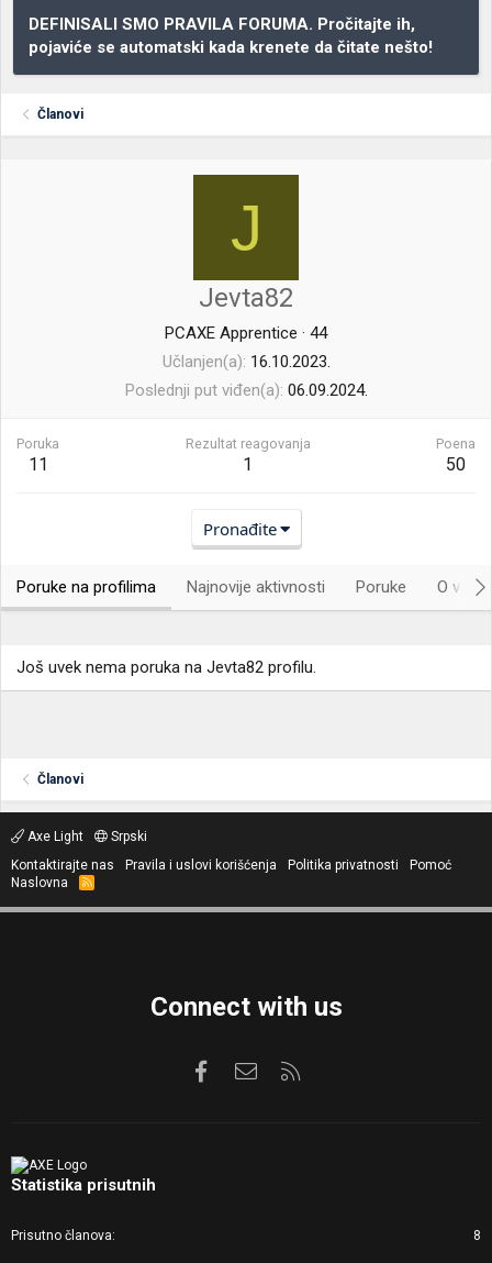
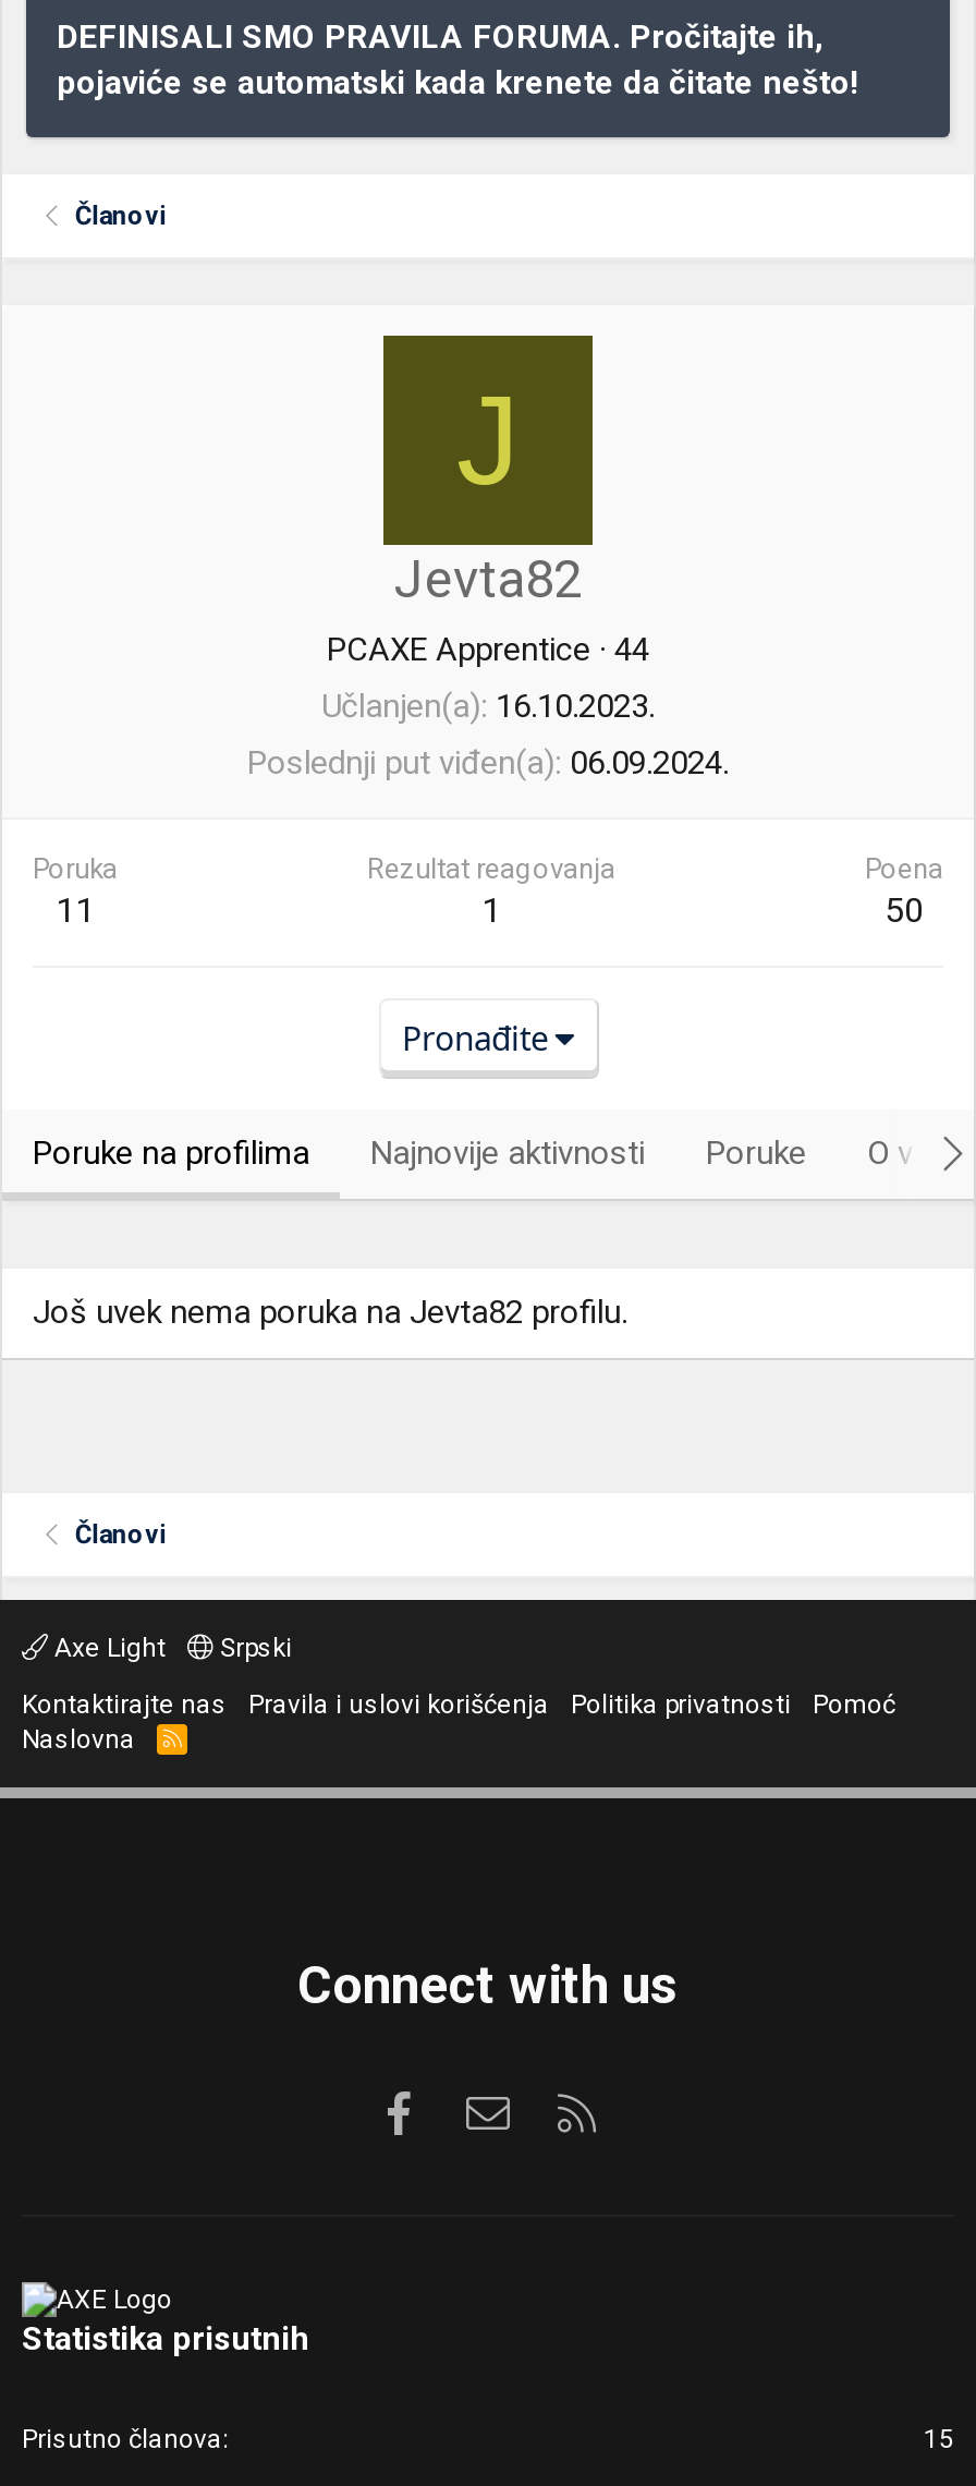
- 8
+ 15
